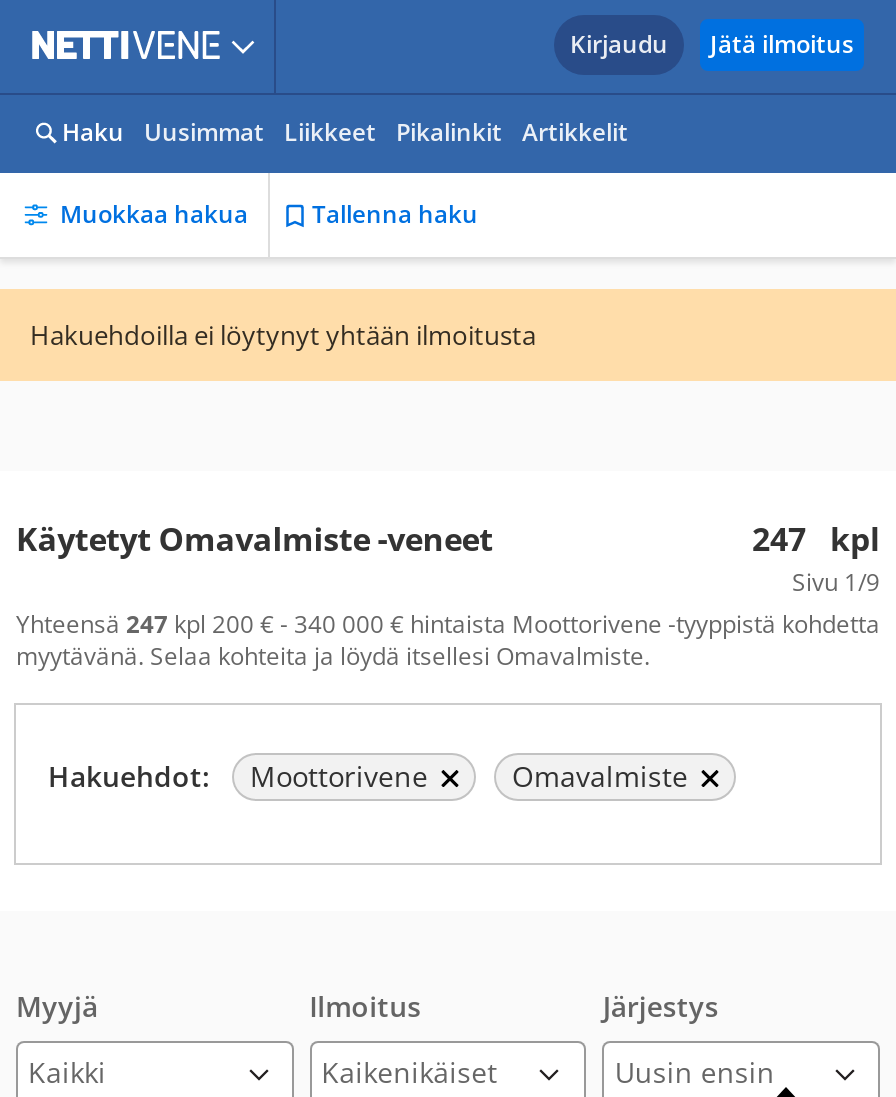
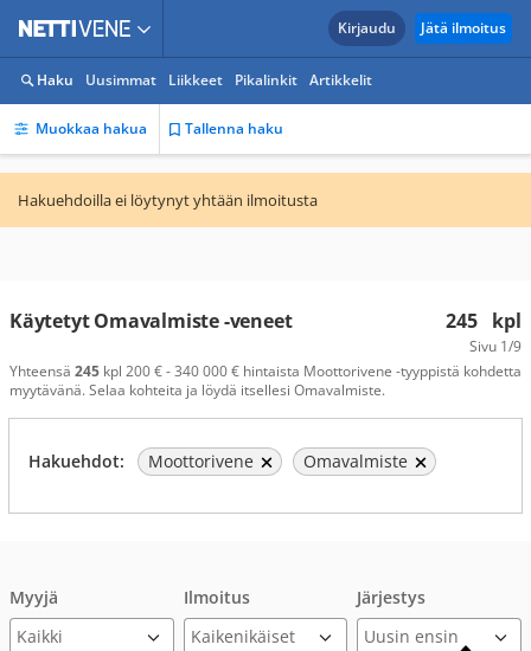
- 247 kpl
+ 245 kpl

- Yhteensä 247 kpl 200 € - 340 000 € hintaista Moottorivene -tyyppistä kohdetta
+ Yhteensä 245 kpl 200 € - 340 000 € hintaista Moottorivene -tyyppistä kohdetta
